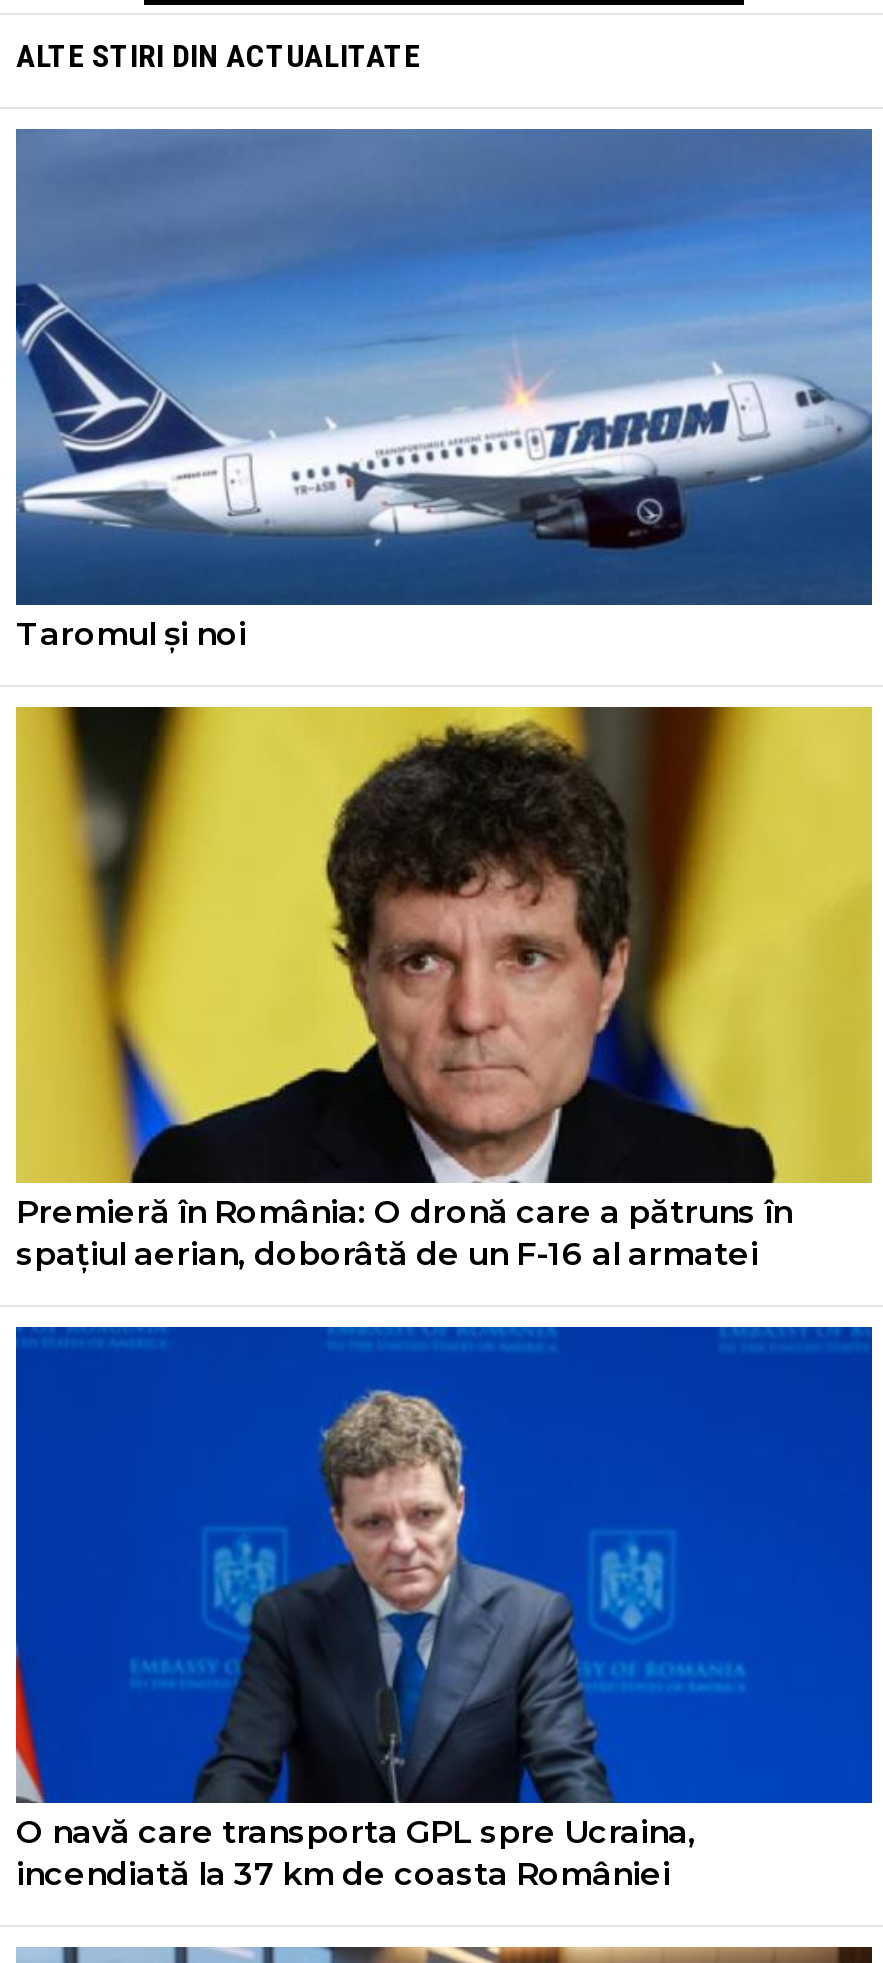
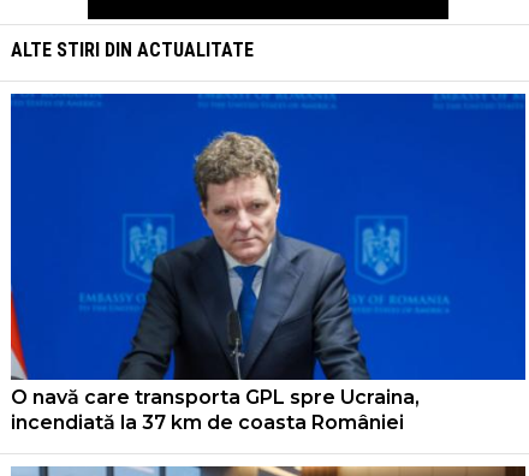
- [image]
- Taromul și noi

- [image]
- Premieră în România: O dronă care a pătruns în
- spațiul aerian, doborâtă de un F-16 al armatei
